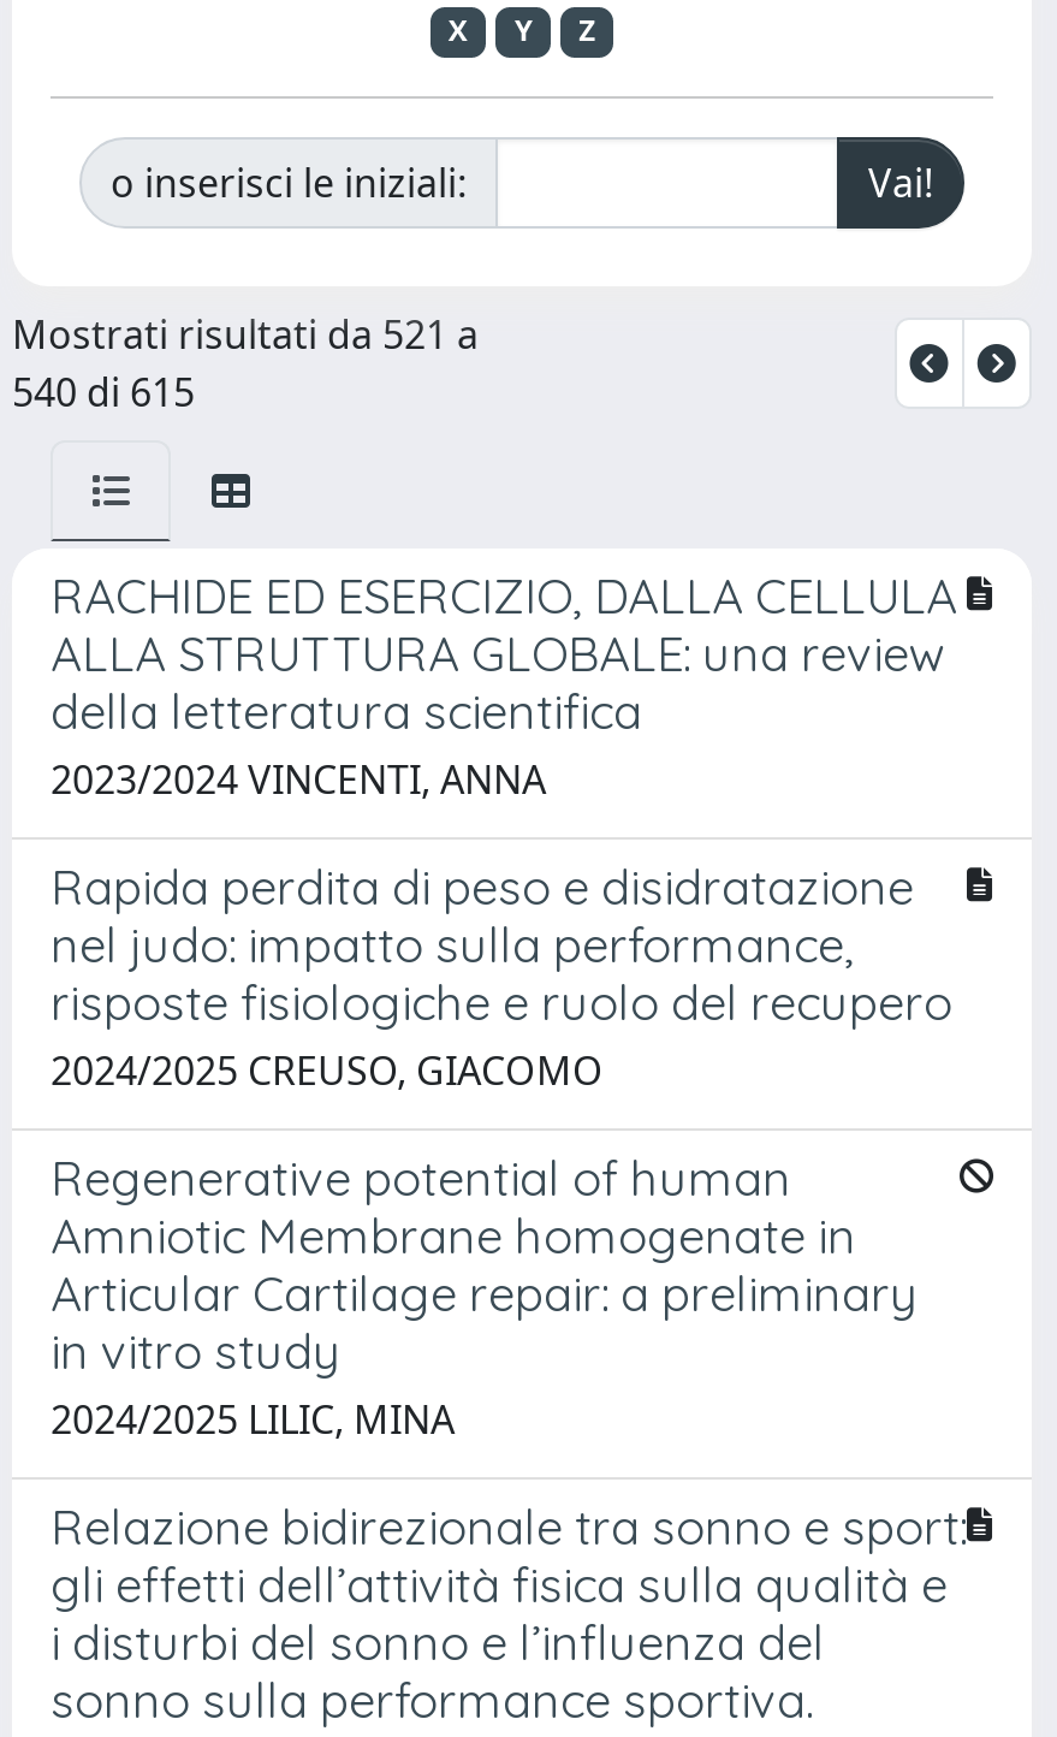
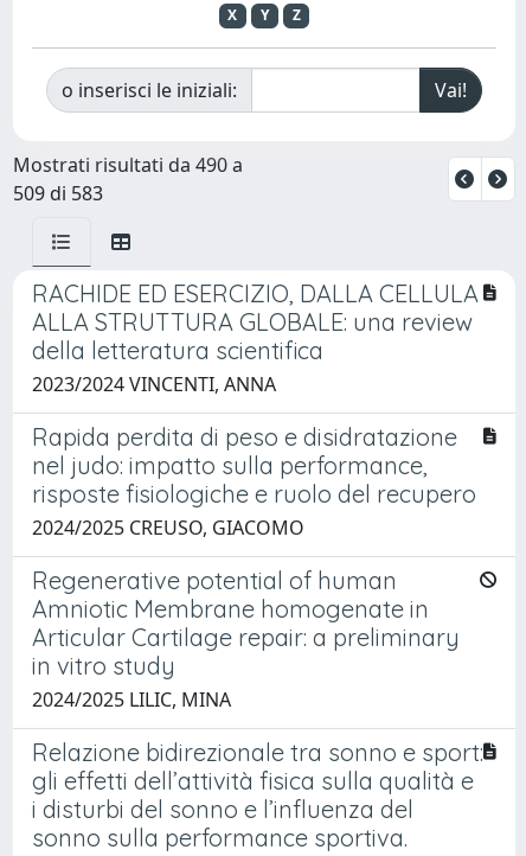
- Mostrati risultati da 521 a
+ Mostrati risultati da 490 a

- 540 di 615
+ 509 di 583
